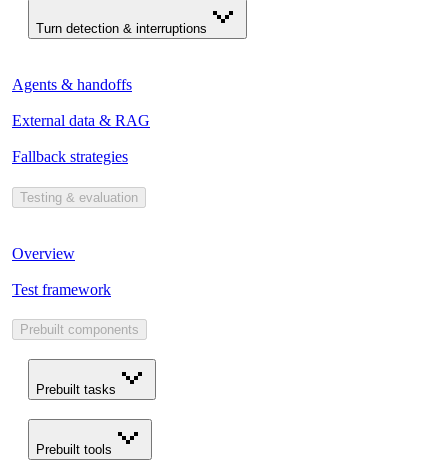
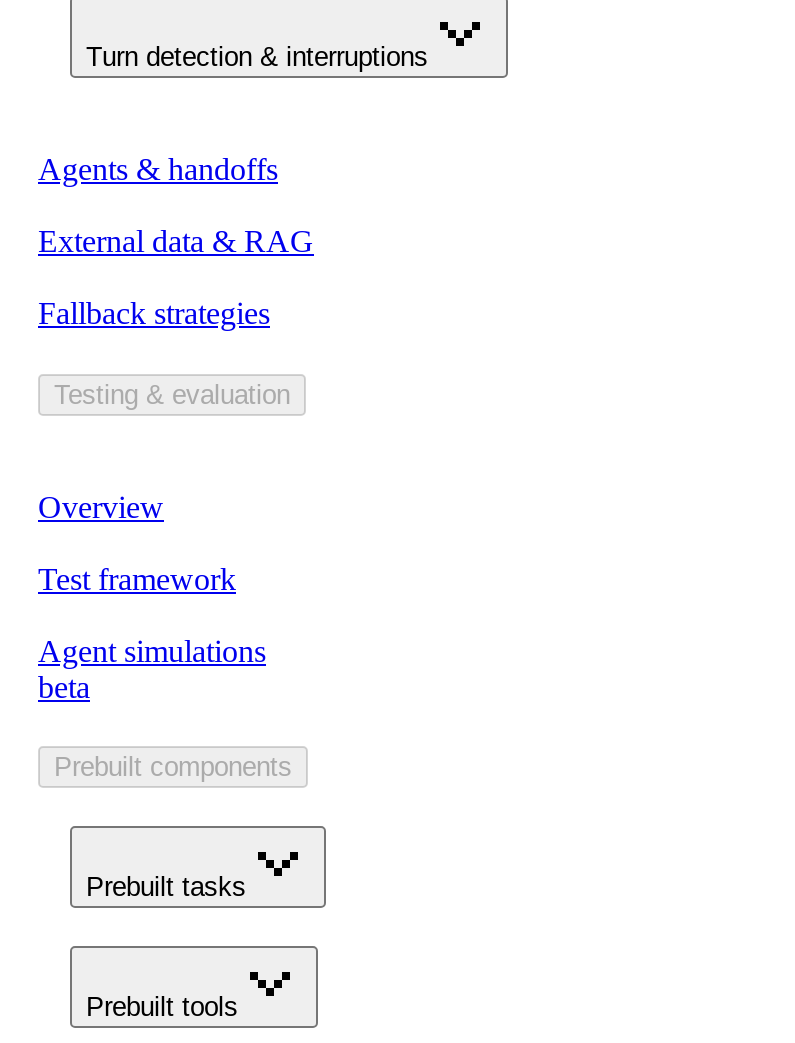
+ Agent simulations
+ beta
